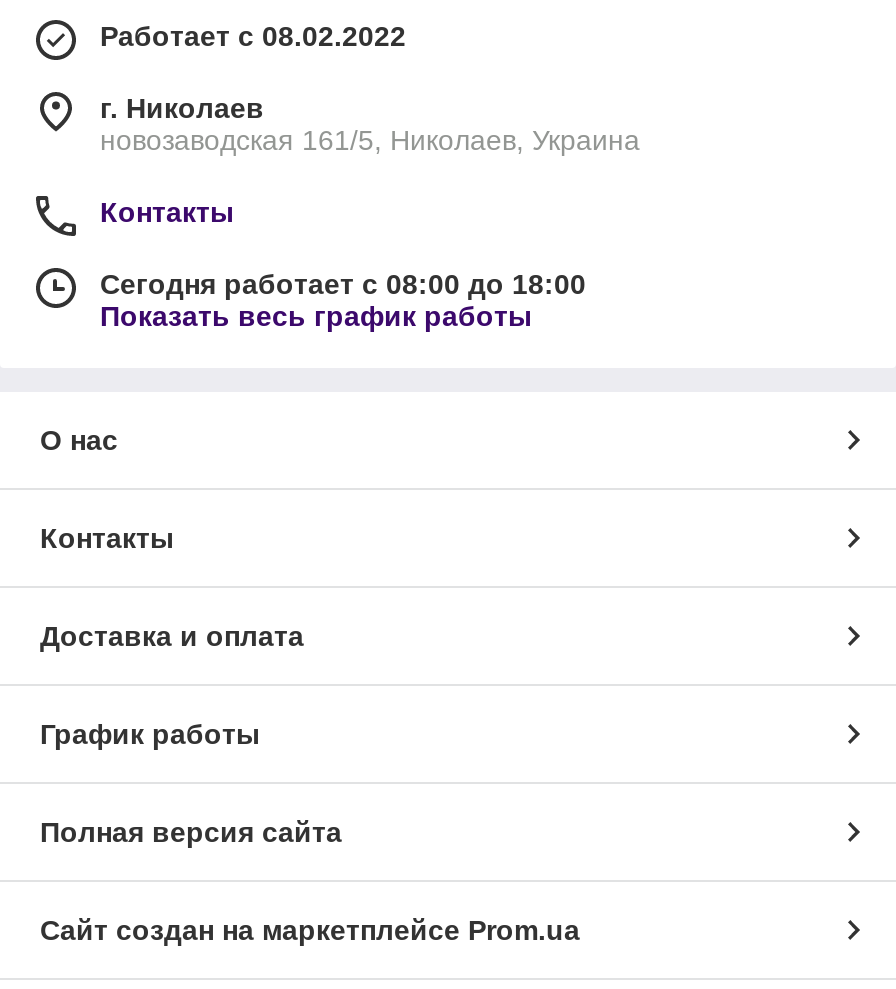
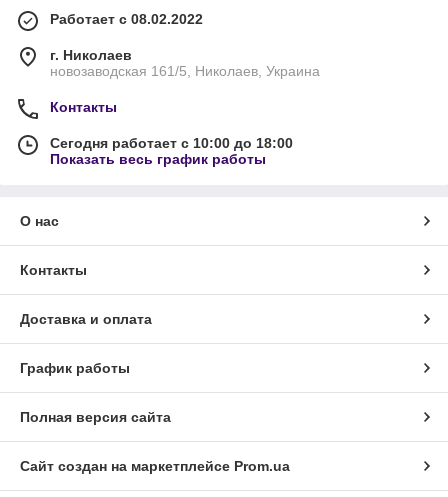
- Сегодня работает с 08:00 до 18:00
+ Сегодня работает с 10:00 до 18:00
